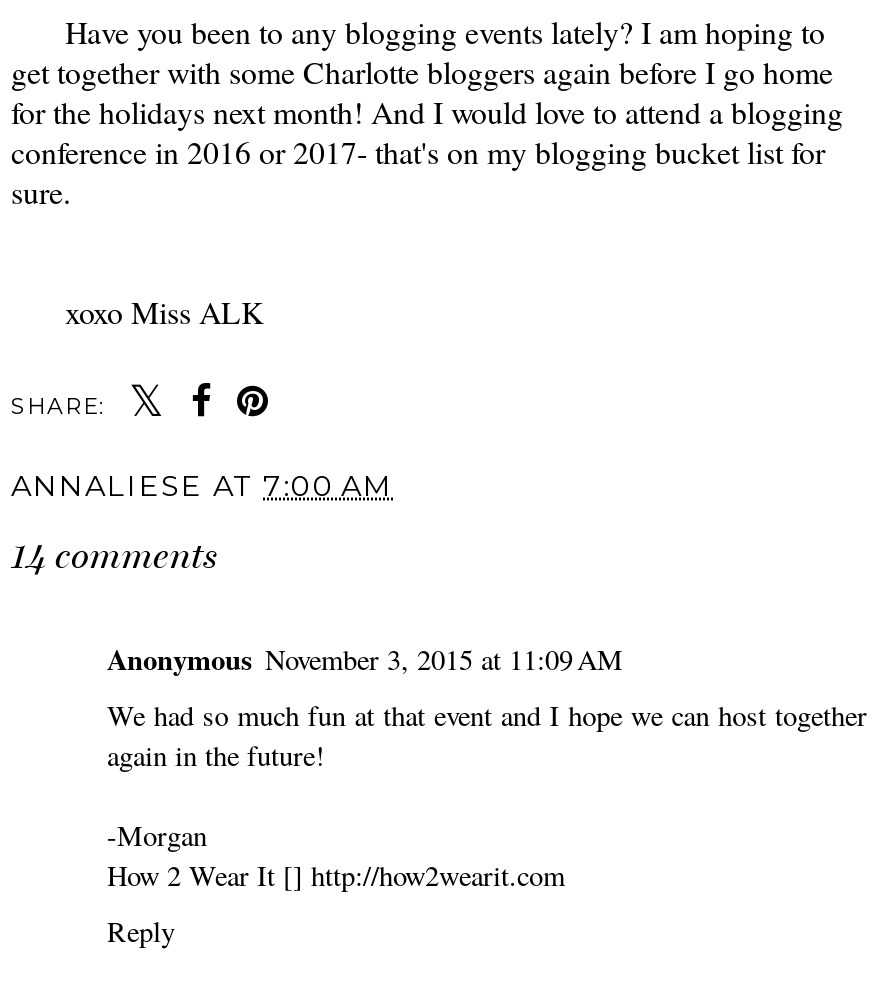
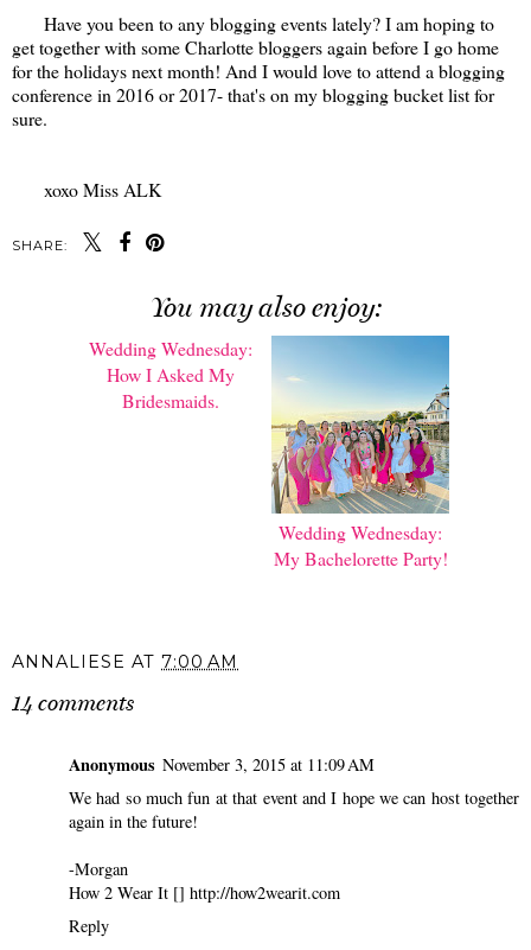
+ [image]
+ You may also enjoy:
+ Wedding Wednesday:
+ How I Asked My
+ Bridesmaids.

+ Wedding Wednesday:
+ My Bachelorette Party!
